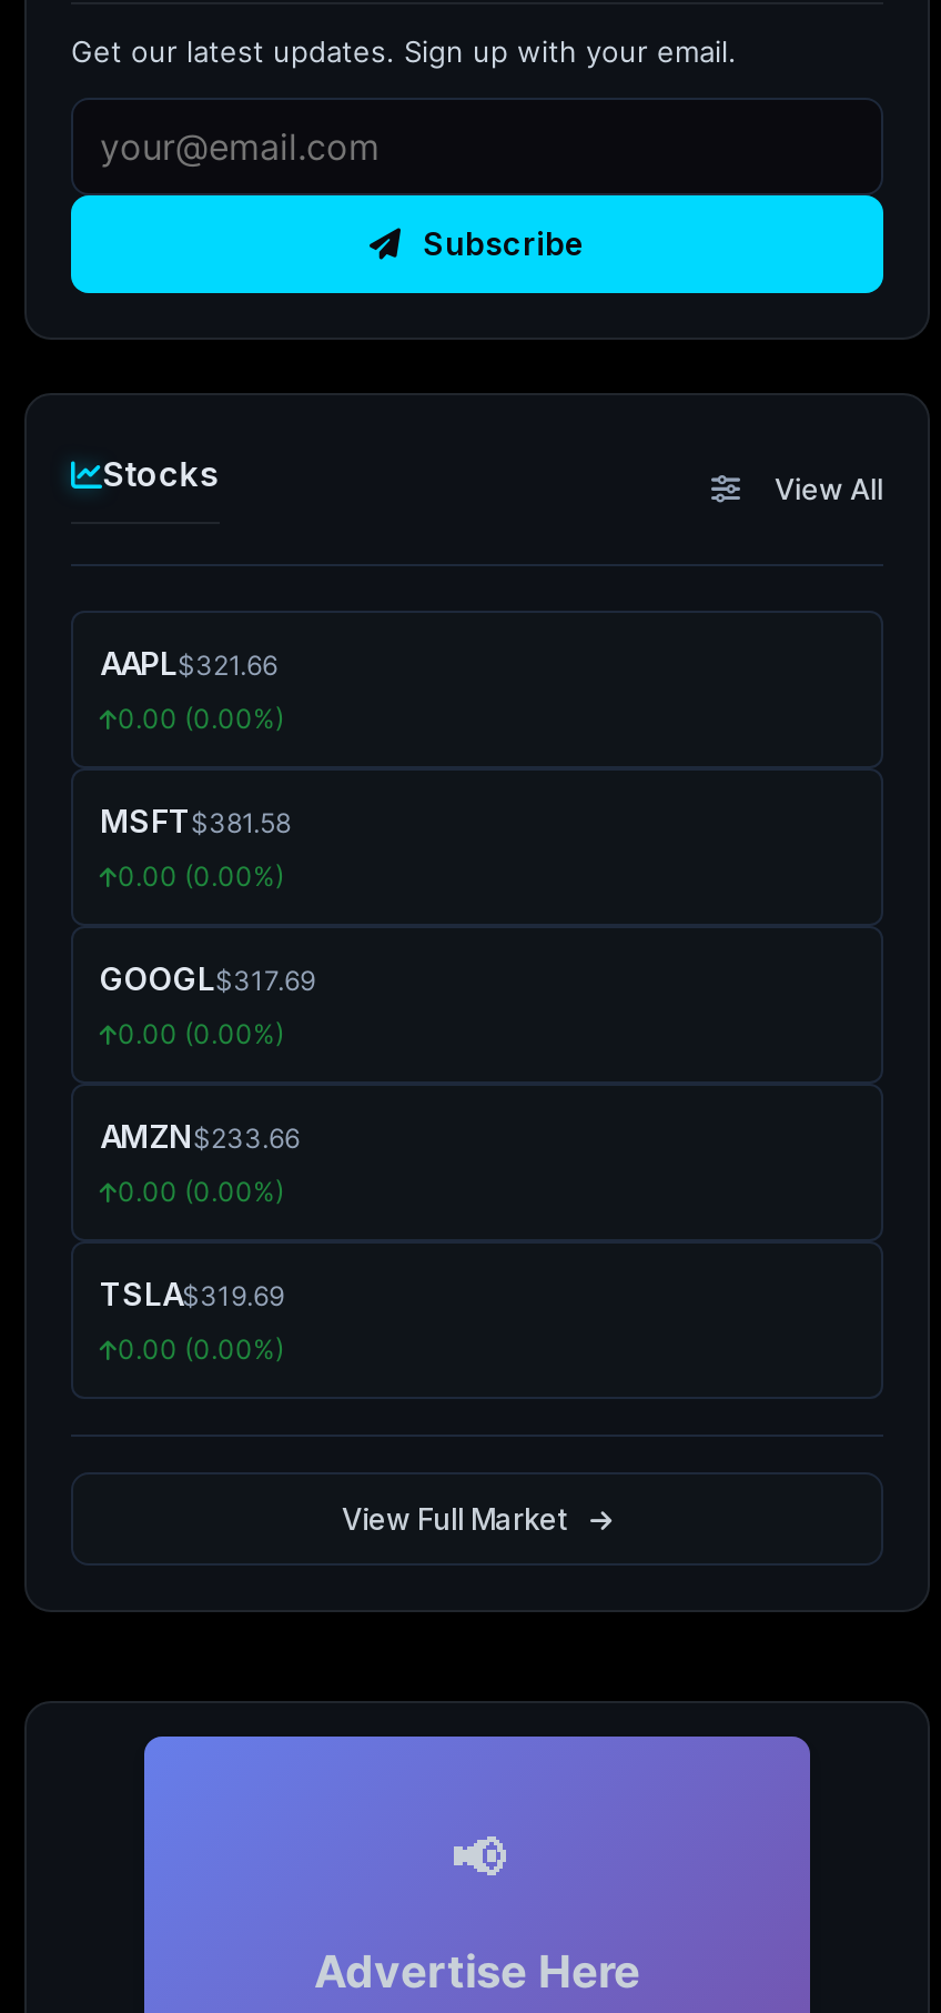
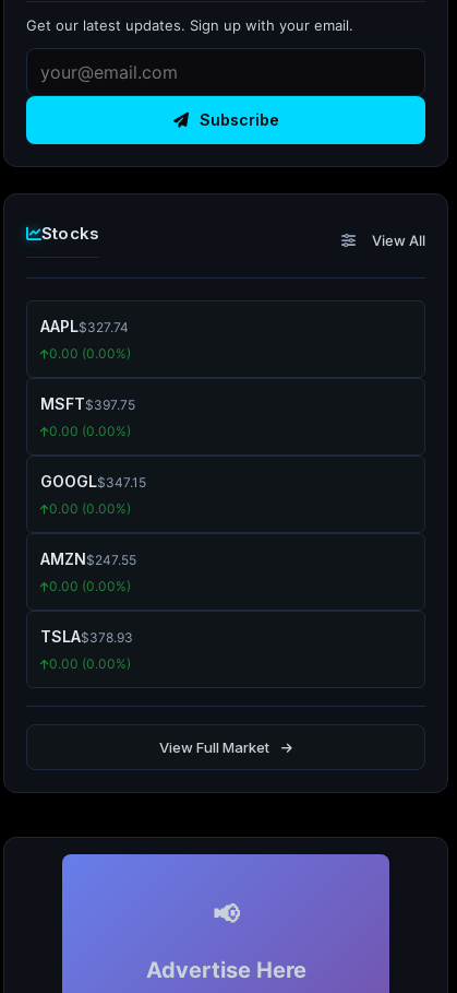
- AAPL$321.66
+ AAPL$327.74

- MSFT$381.58
+ MSFT$397.75

- GOOGL$317.69
+ GOOGL$347.15

- AMZN$233.66
+ AMZN$247.55

- TSLA$319.69
+ TSLA$378.93
